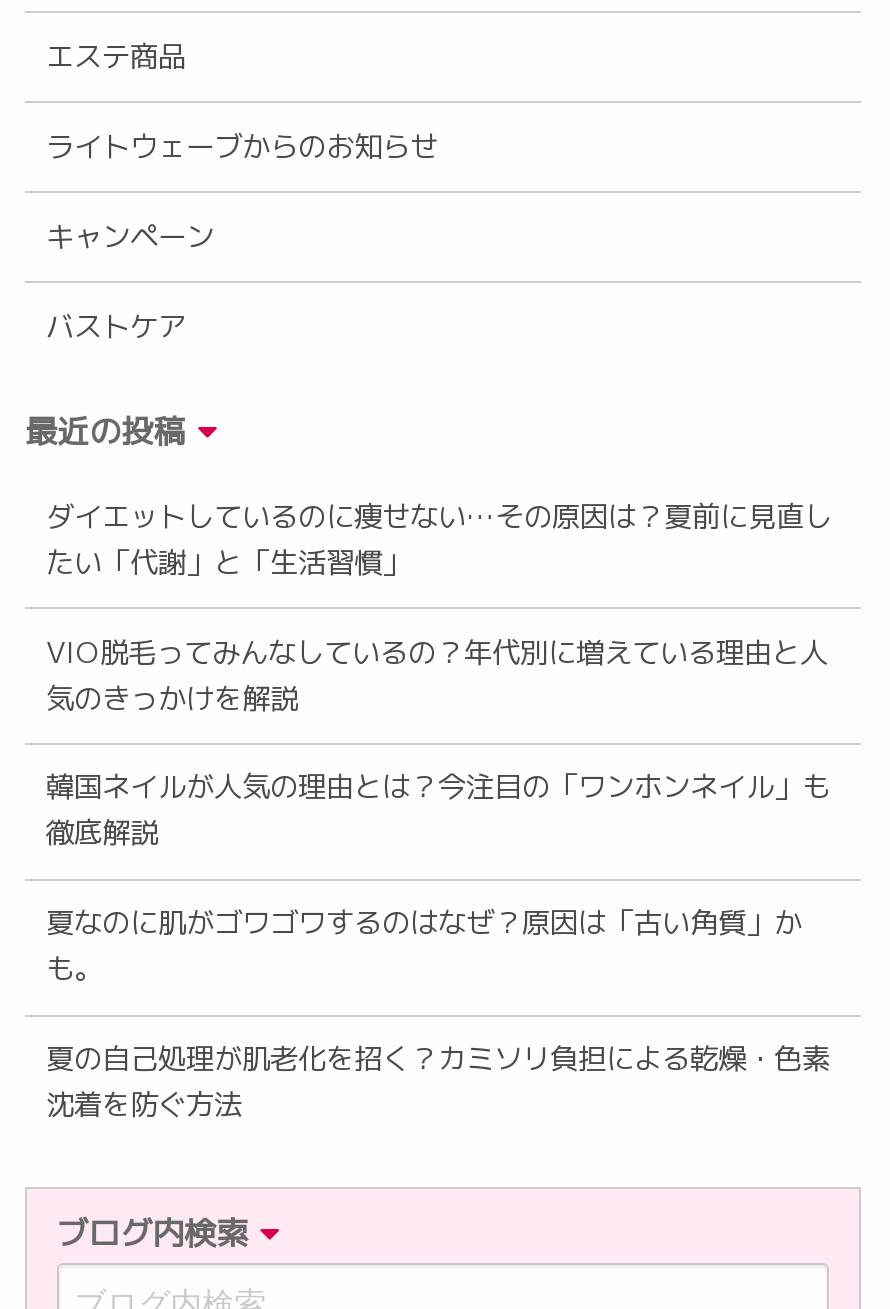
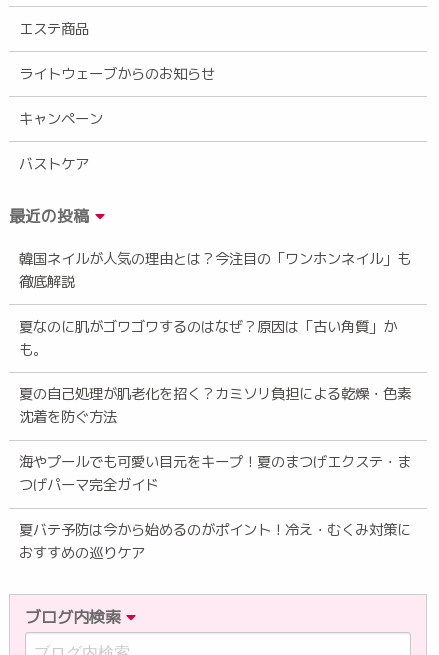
- ダイエットしているのに痩せない…その原因は？夏前に見直し
- たい「代謝」と「生活習慣」
- VIO脱毛ってみんなしているの？年代別に増えている理由と人
- 気のきっかけを解説

moved up: 韓国ネイルが人気の理由とは？今注目の「ワンホンネイル」も | 徹底解説 | 夏なのに肌がゴワゴワするのはなぜ？原因は「古い角質」か | も。 | 夏の自己処理が肌老化を招く？カミソリ負担による乾燥・色素 | 沈着を防ぐ方法

+ 海やプールでも可愛い目元をキープ！夏のまつげエクステ・ま
+ つげパーマ完全ガイド
+ 夏バテ予防は今から始めるのがポイント！冷え・むくみ対策に
+ おすすめの巡りケア
